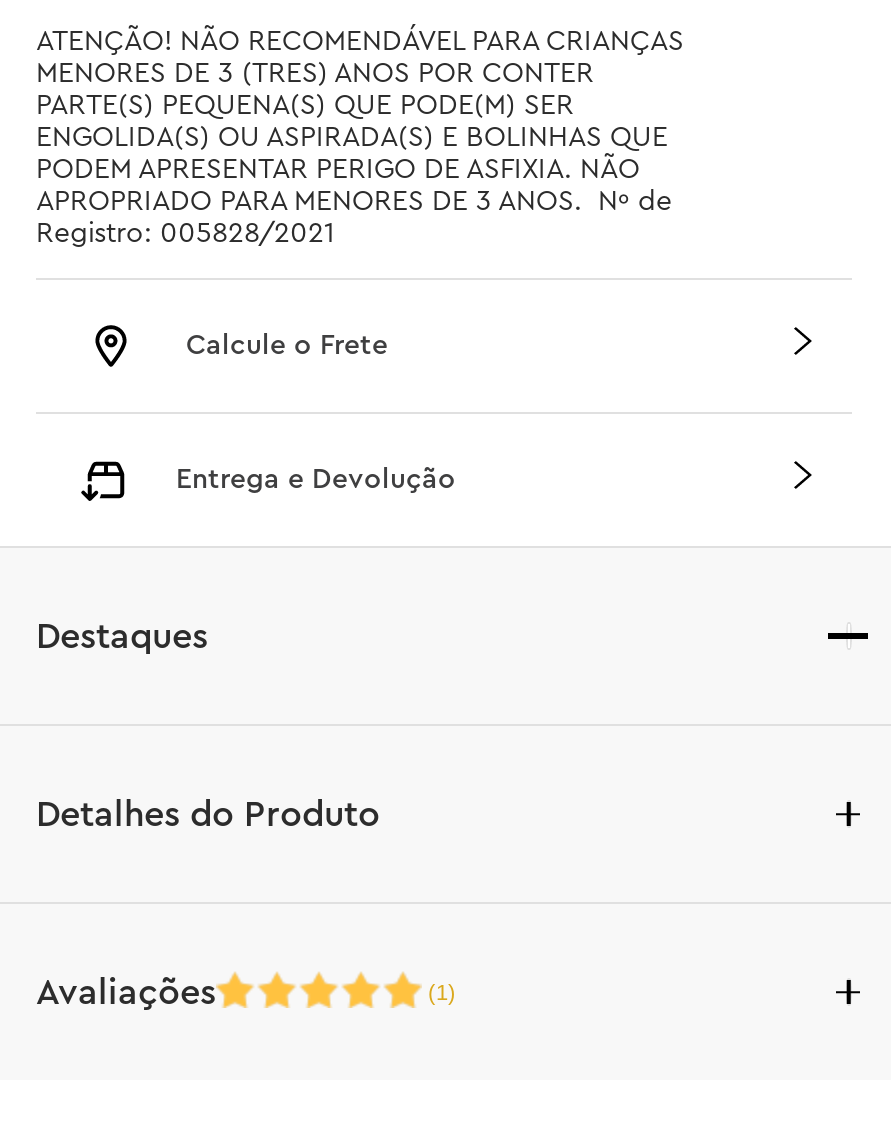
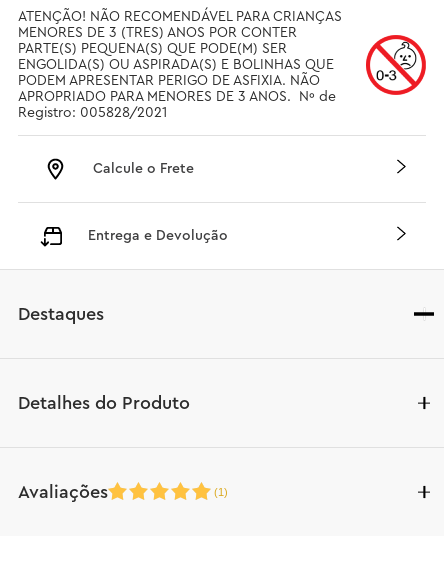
+ [image]
